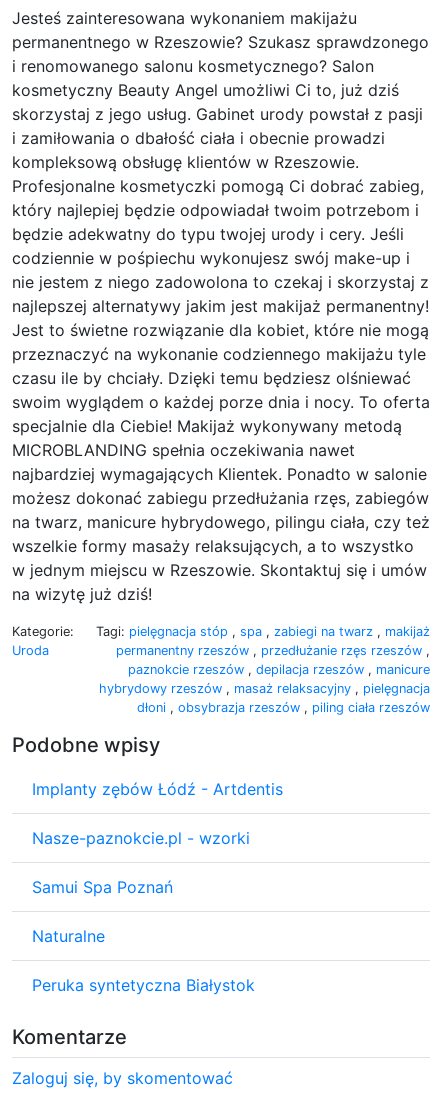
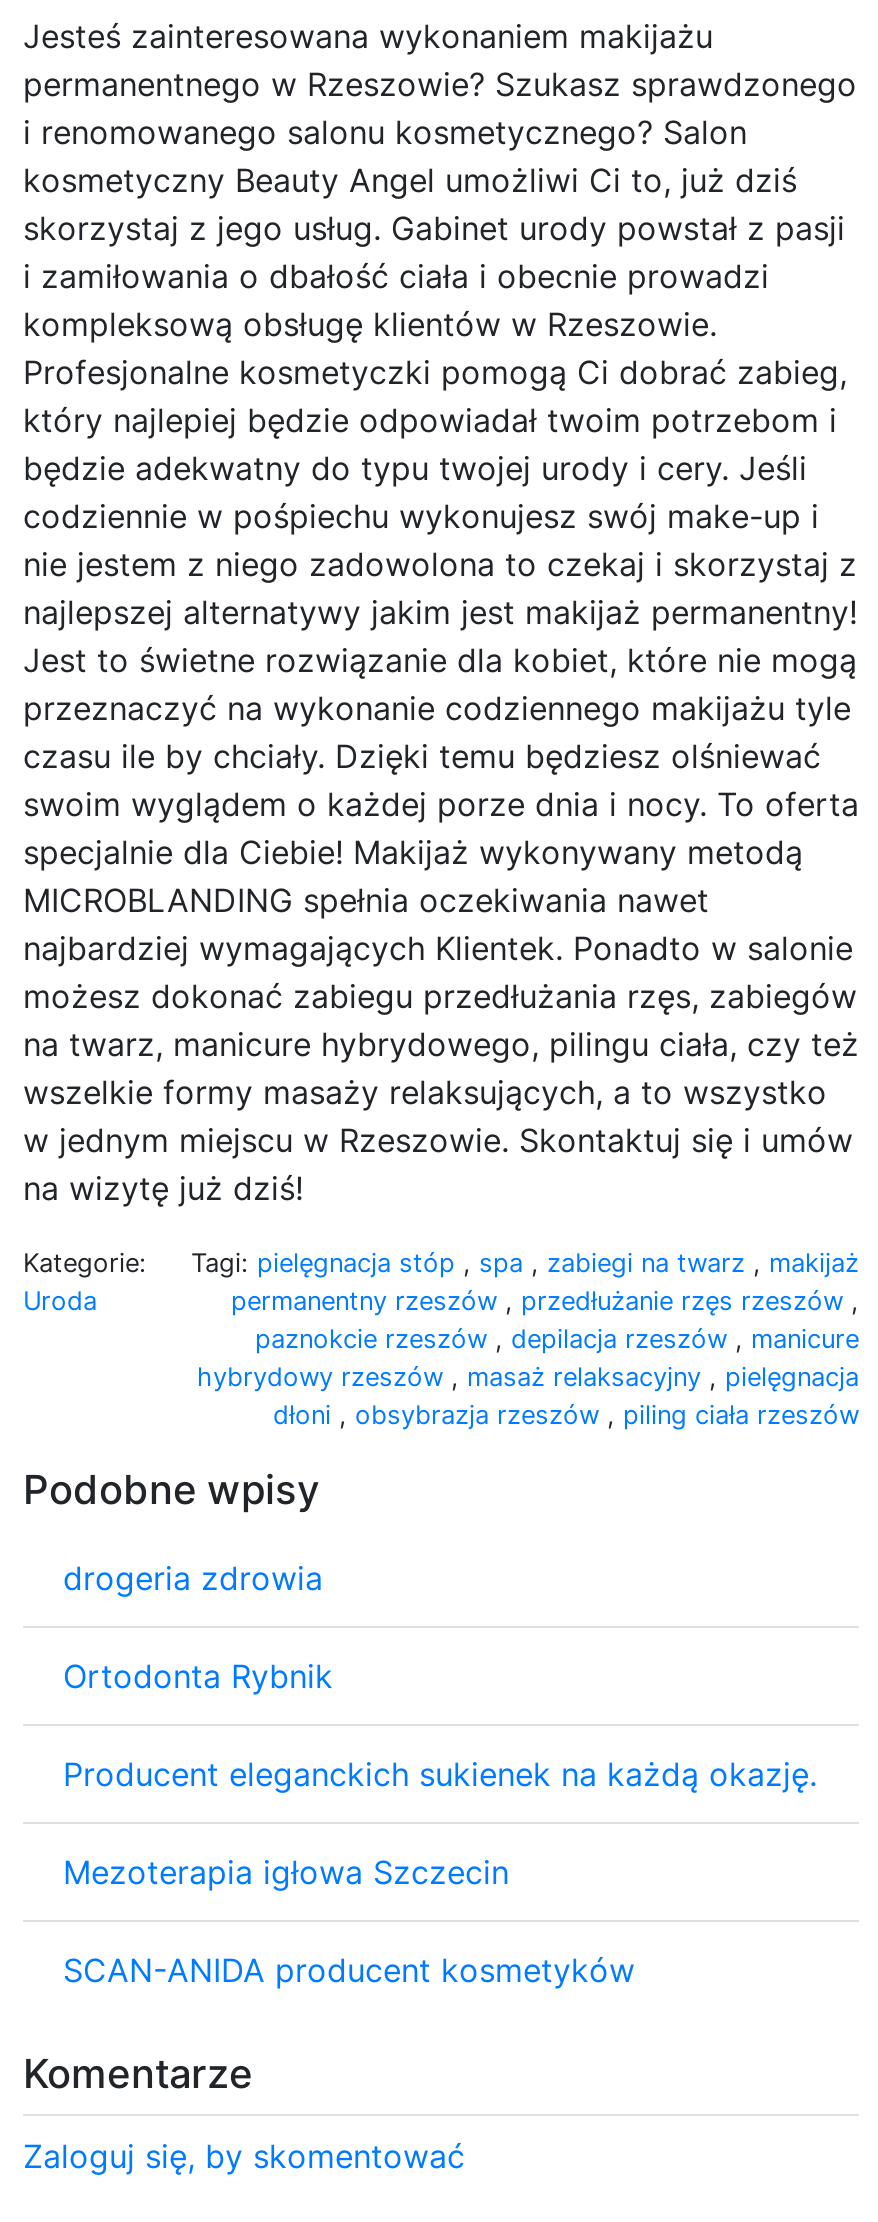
- Implanty zębów Łódź - Artdentis
+ drogeria zdrowia

- Nasze-paznokcie.pl - wzorki
+ Ortodonta Rybnik

- Samui Spa Poznań
+ Producent eleganckich sukienek na każdą okazję.

- Naturalne
+ Mezoterapia igłowa Szczecin

- Peruka syntetyczna Białystok
+ SCAN-ANIDA producent kosmetyków
